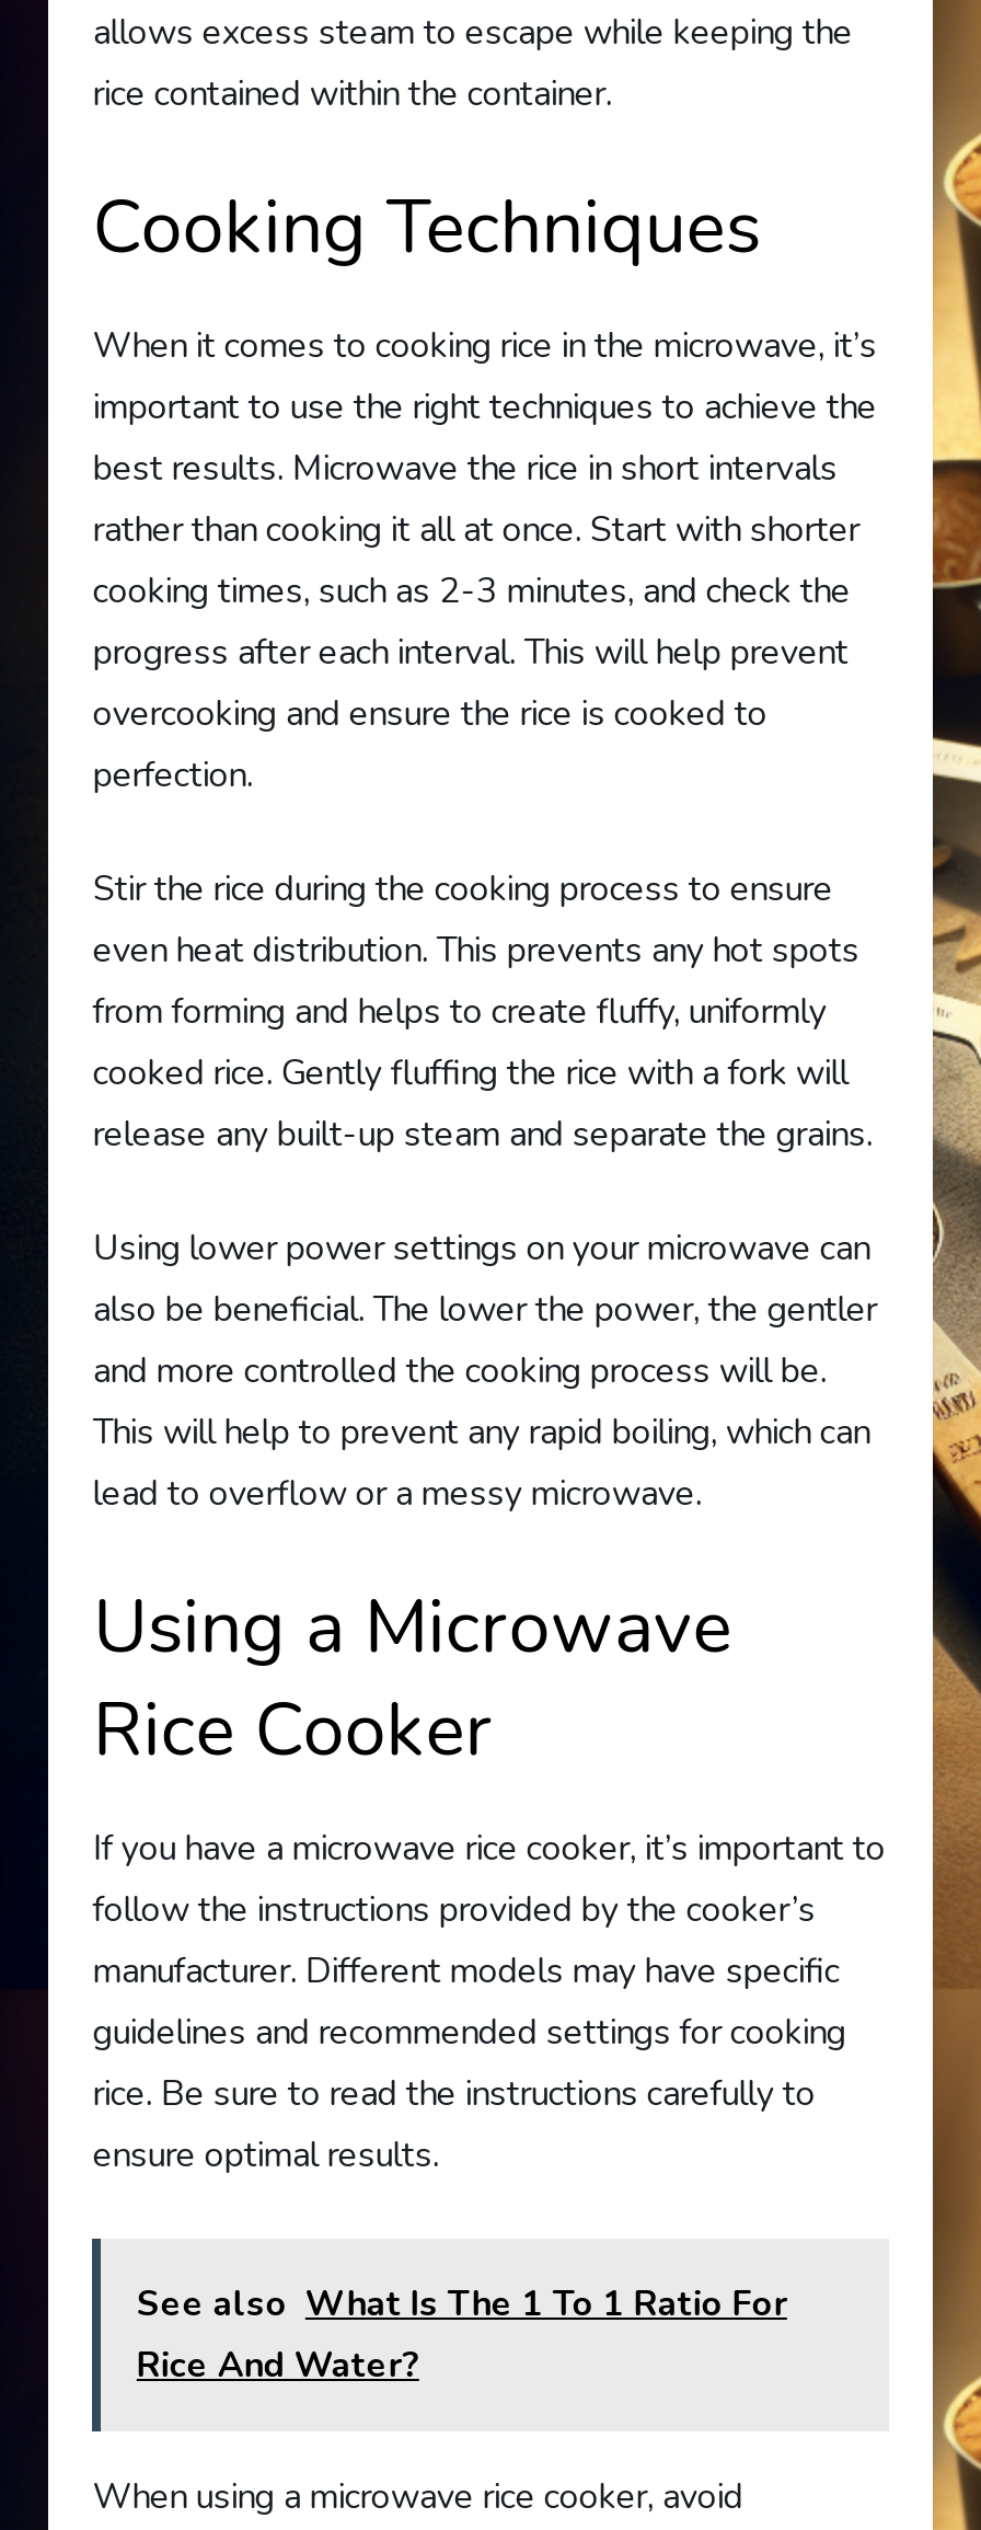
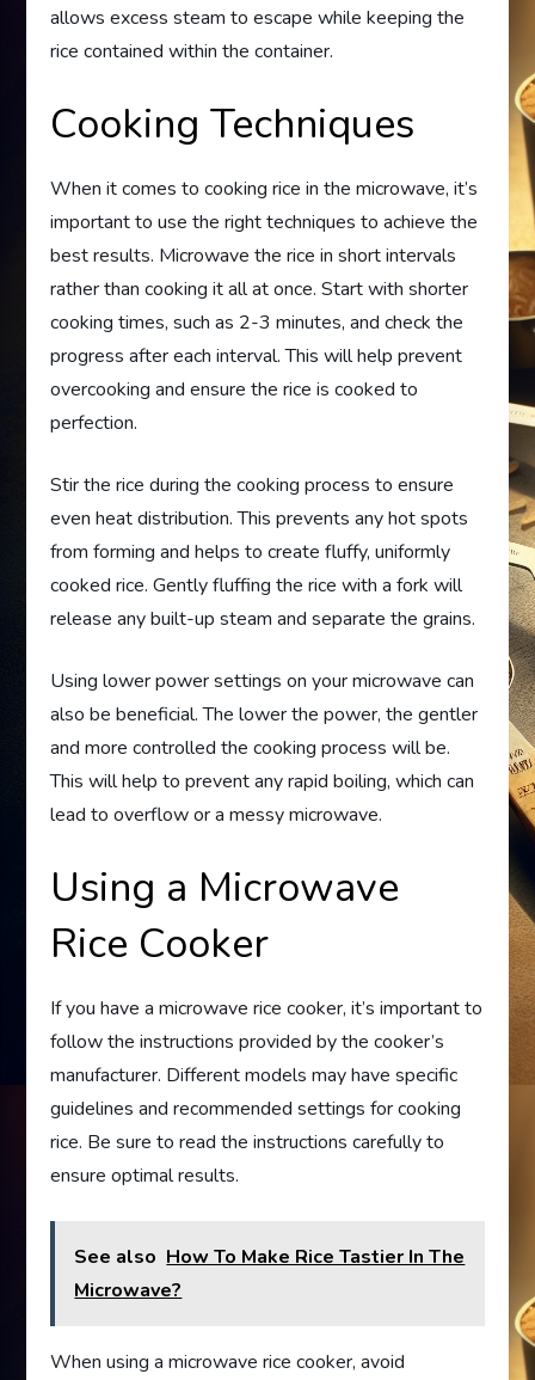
- See also What Is The 1 To 1 Ratio For
- Rice And Water?
+ See also How To Make Rice Tastier In The
+ Microwave?
